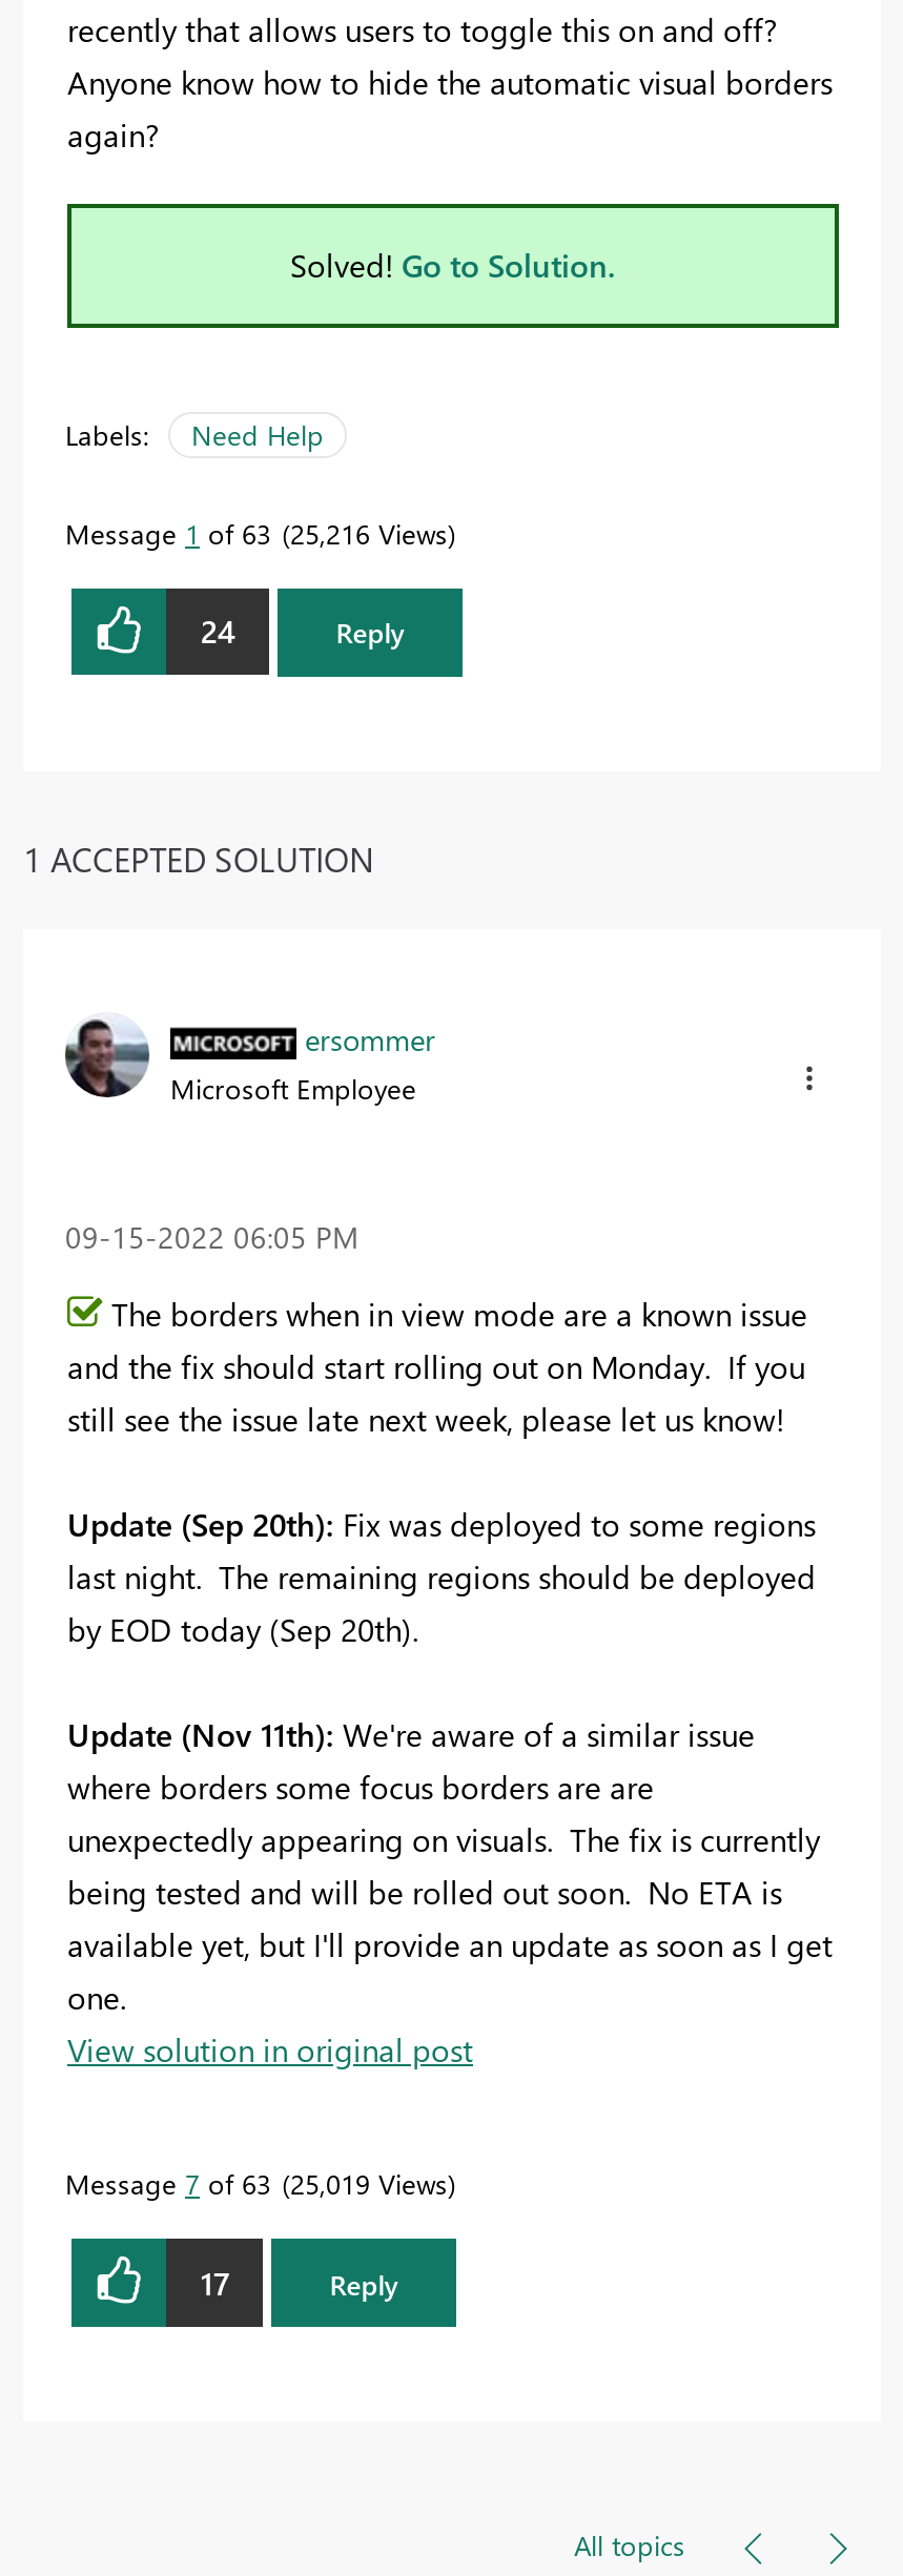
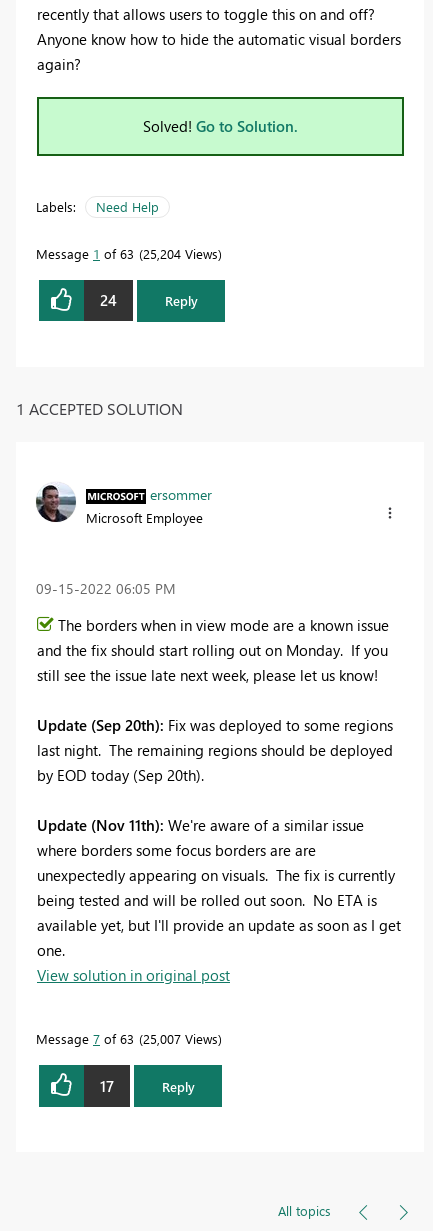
- Message 1 of 63 25,216 Views
+ Message 1 of 63 25,204 Views

- Message 7 of 63 25,019 Views
+ Message 7 of 63 25,007 Views
